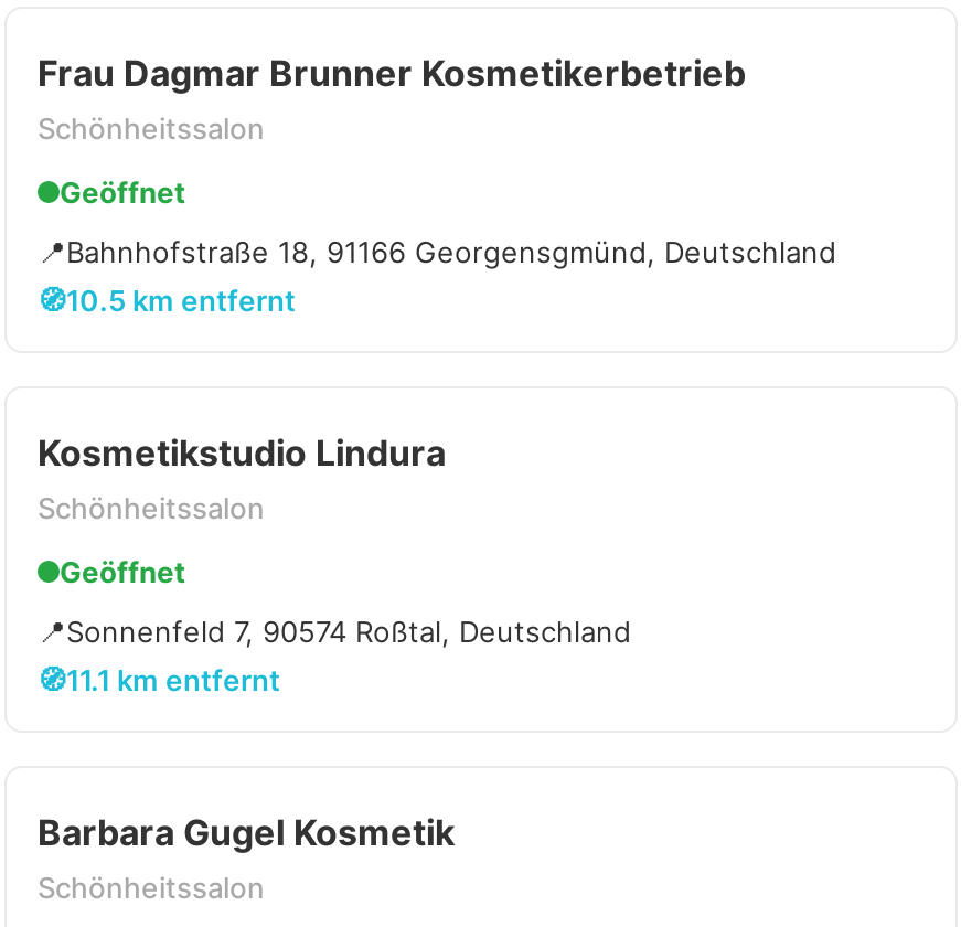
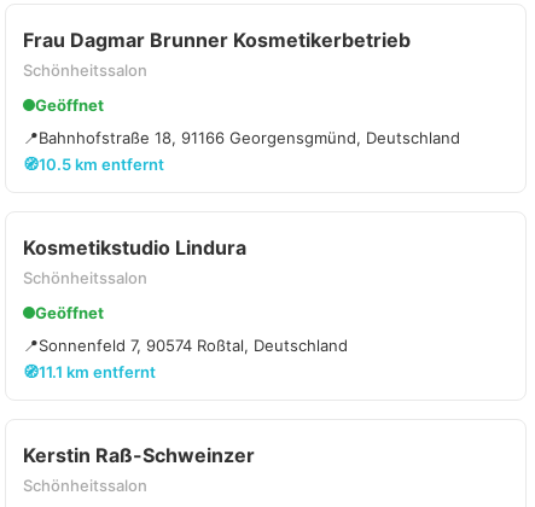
- Barbara Gugel Kosmetik
+ Kerstin Raß-Schweinzer
